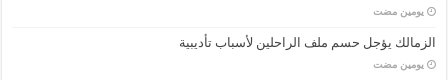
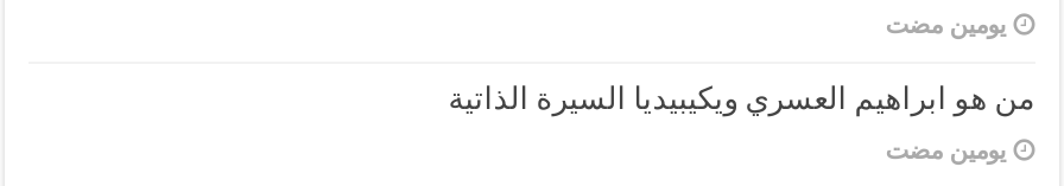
- الزمالك يؤجل حسم ملف الراحلين لأسباب تأديبية
+ من هو ابراهيم العسري ويكيبيديا السيرة الذاتية
